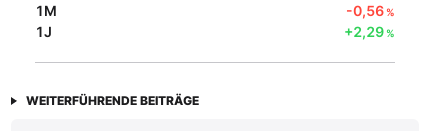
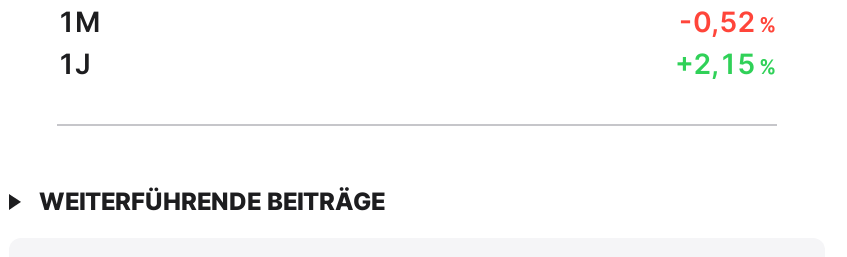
- -0,56%
+ -0,52%

- +2,29%
+ +2,15%
